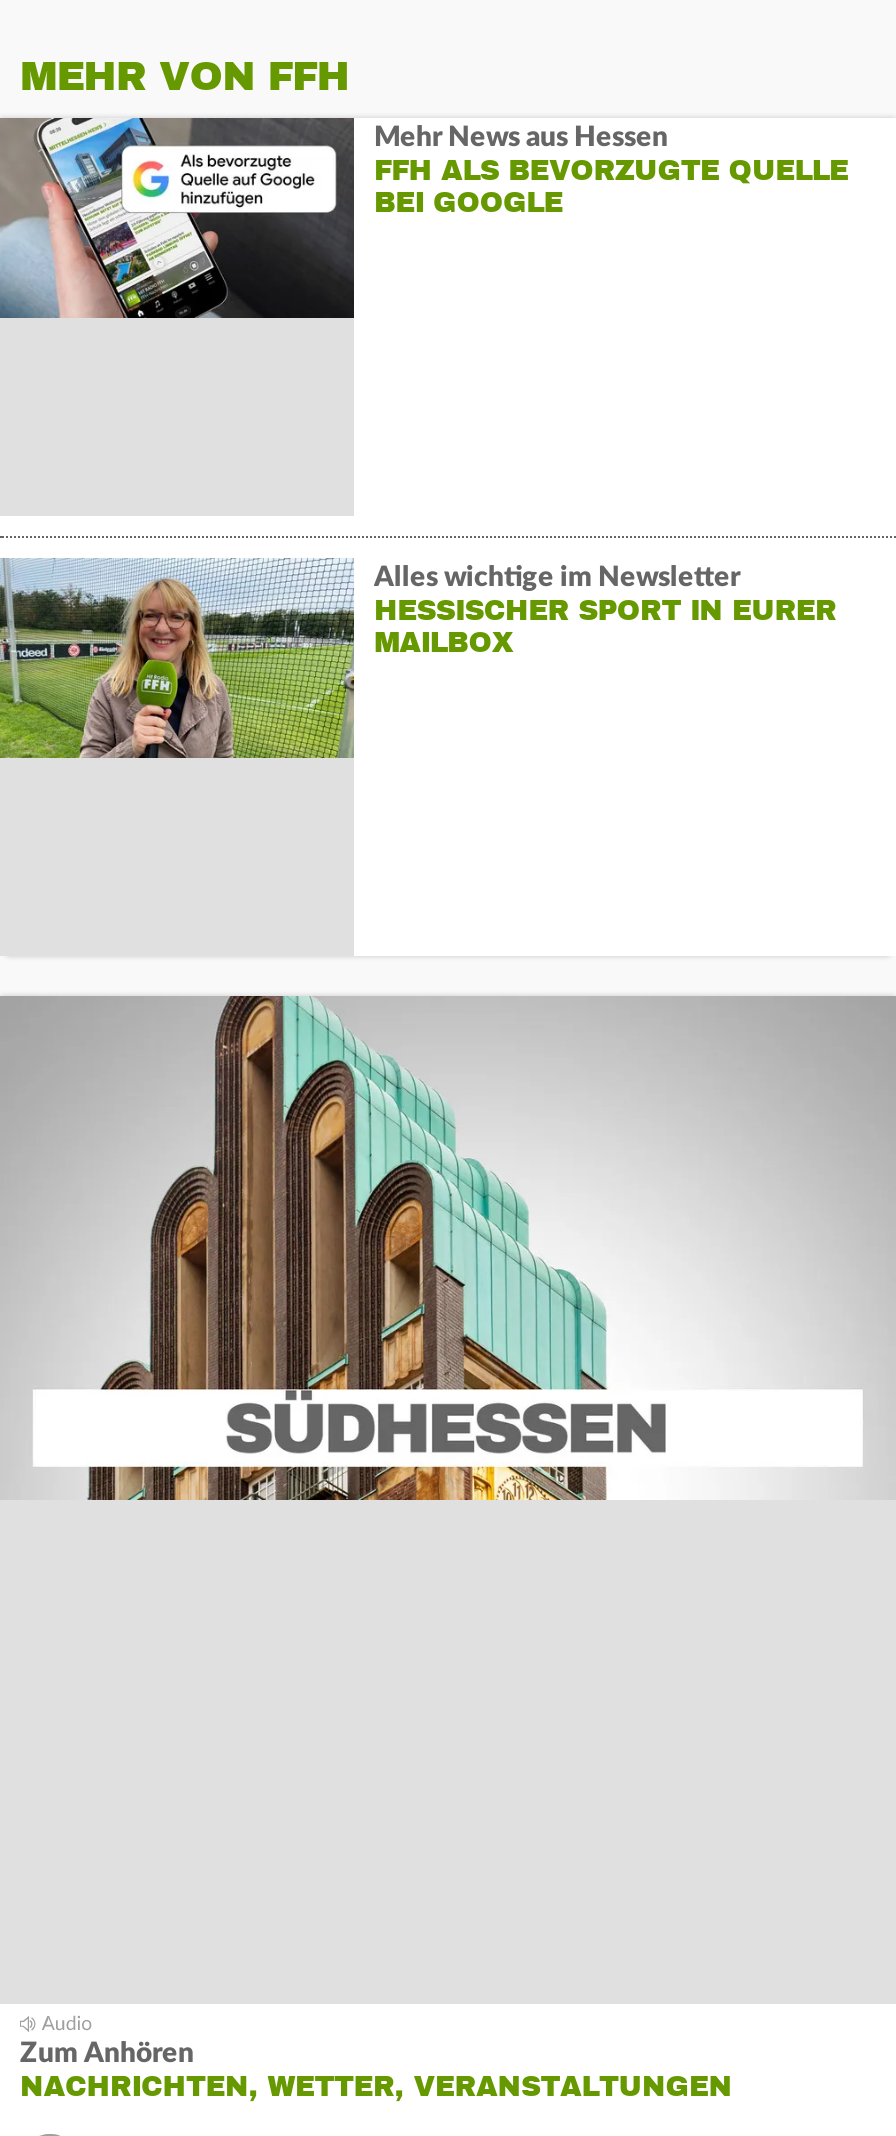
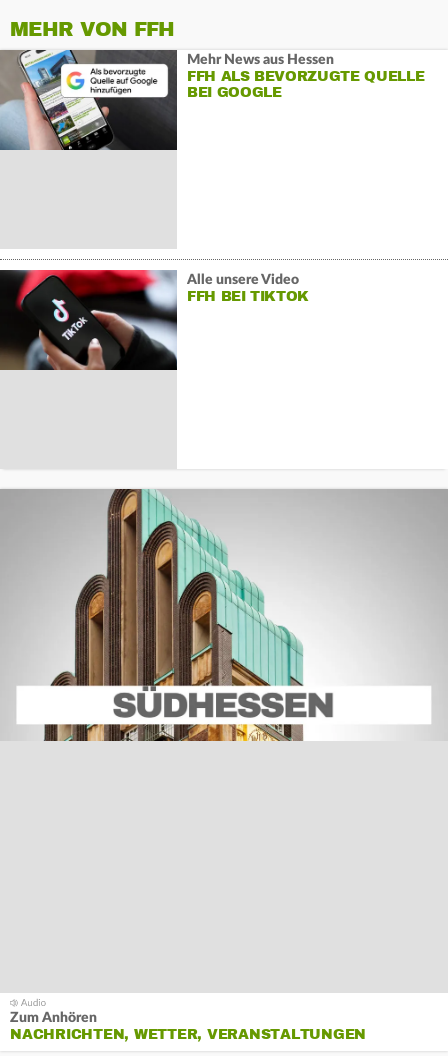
- [image]
- Alles wichtige im Newsletter
- HESSISCHER SPORT IN EURER
- MAILBOX
+ [image]
+ Alle unsere Video
+ FFH BEI TIKTOK
